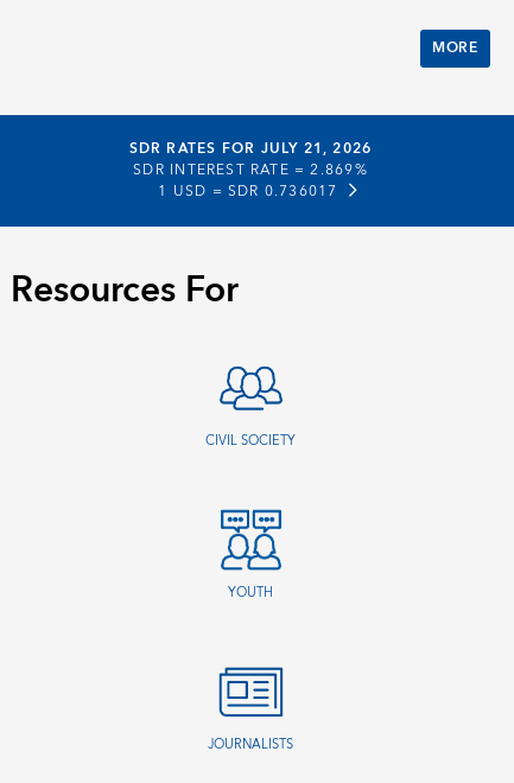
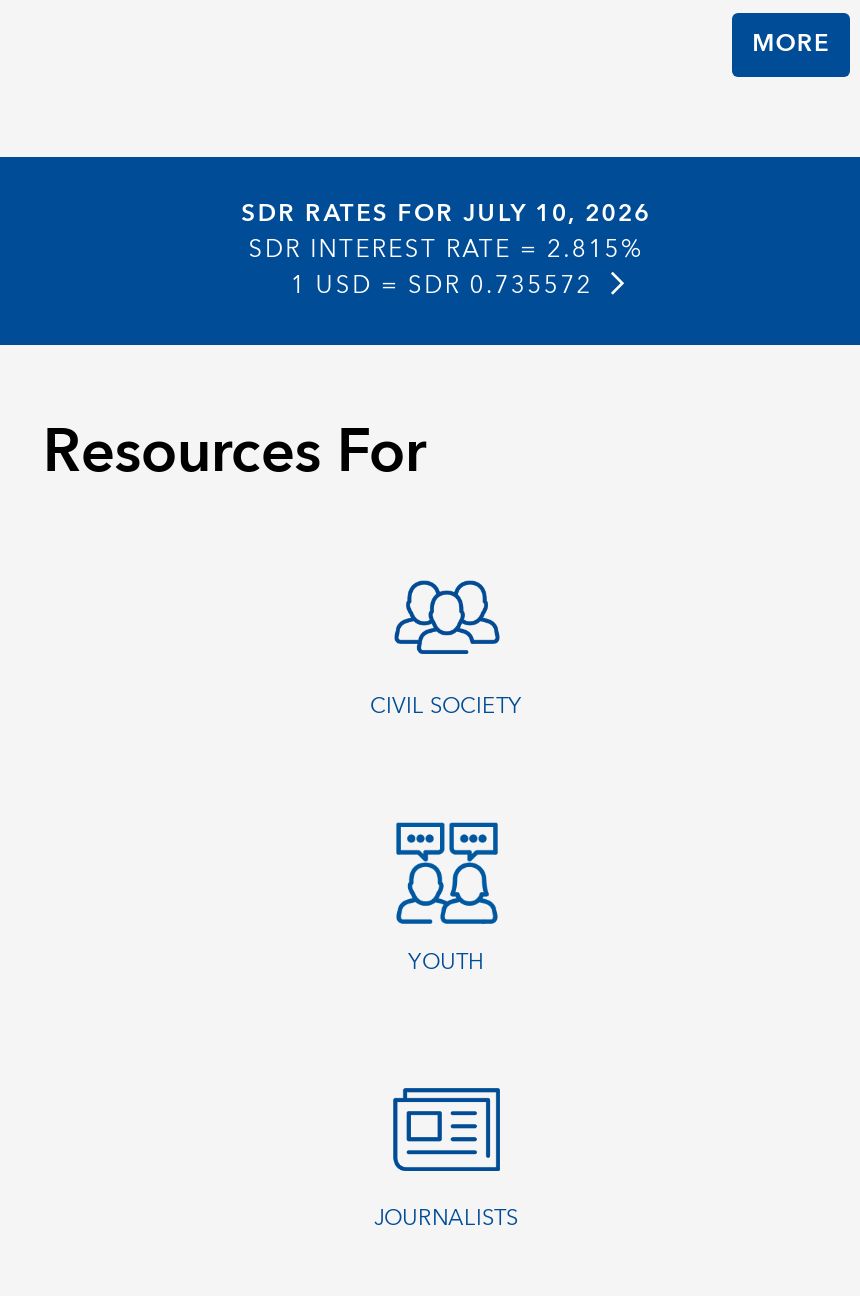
- SDR RATES FOR JULY 21, 2026
+ SDR RATES FOR JULY 10, 2026

- SDR INTEREST RATE = 2.869%
+ SDR INTEREST RATE = 2.815%

- 1 USD = SDR 0.736017
+ 1 USD = SDR 0.735572
